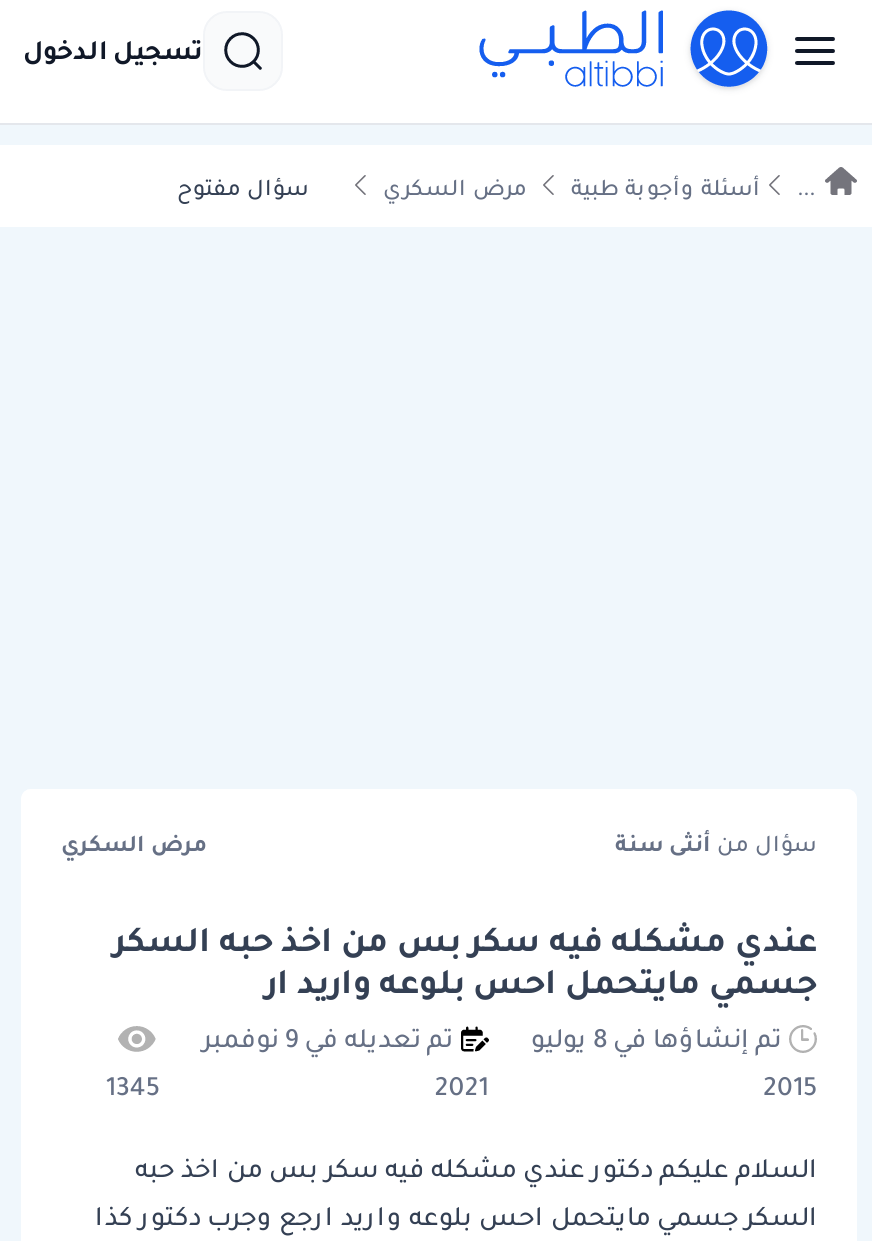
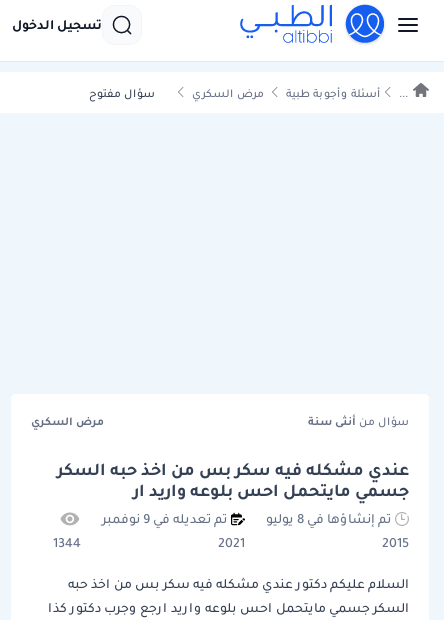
- 1345
+ 1344
